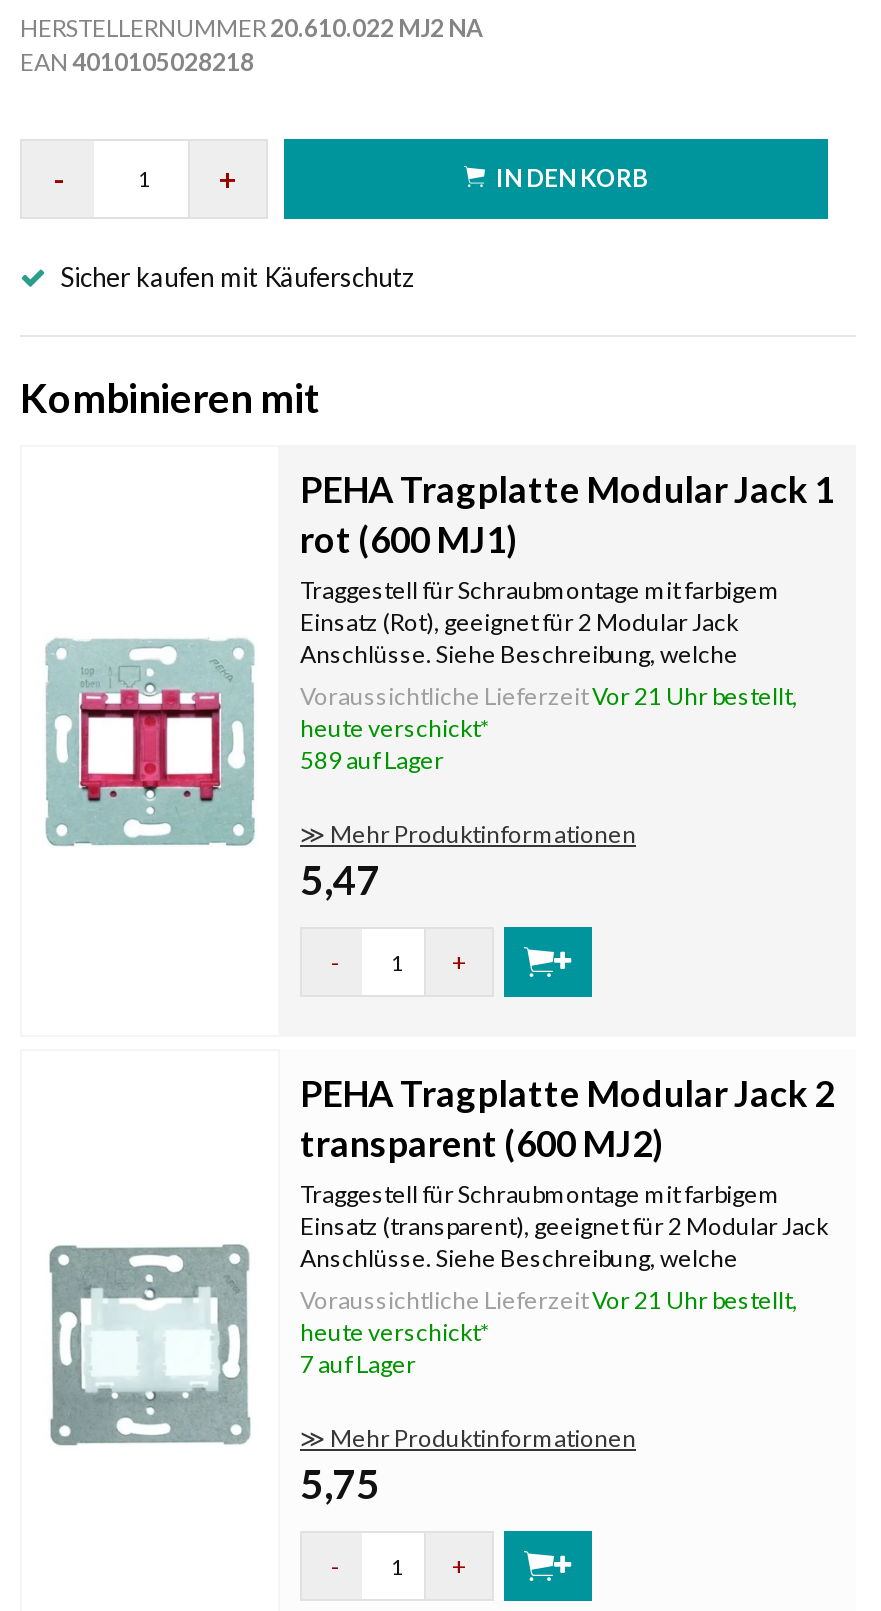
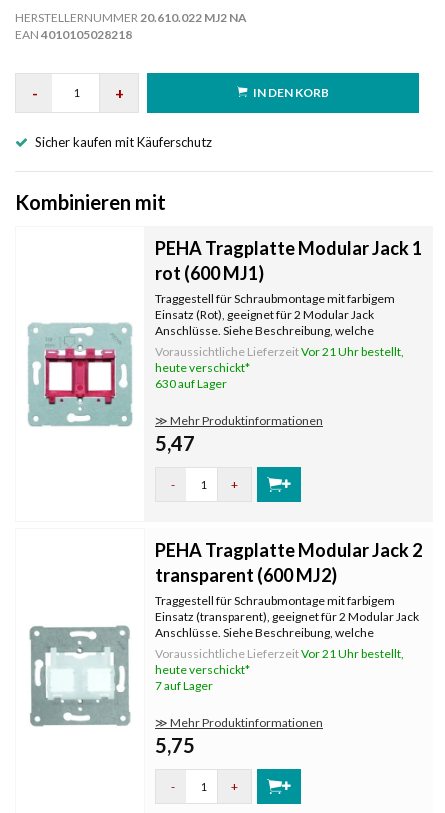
- 589 auf Lager
+ 630 auf Lager
